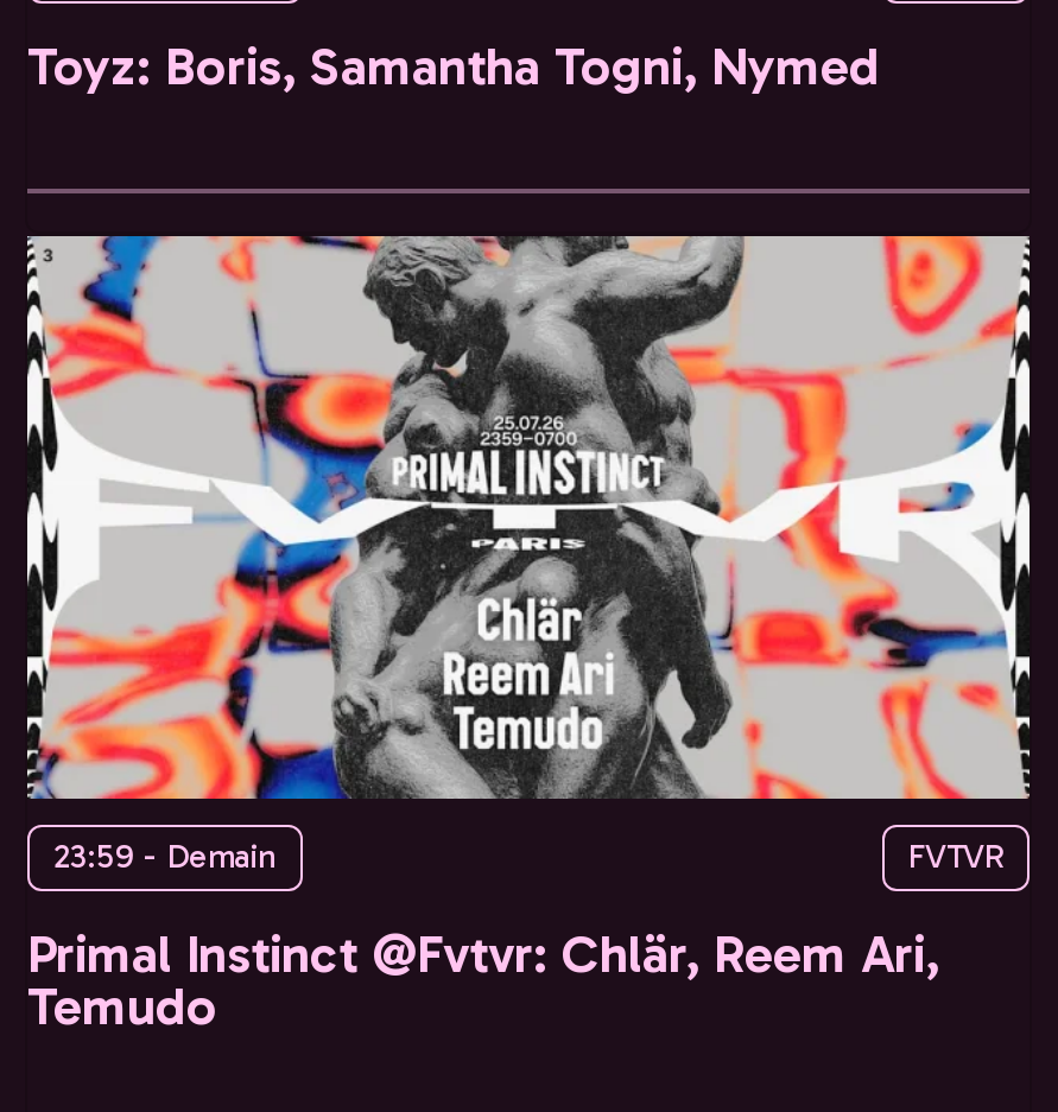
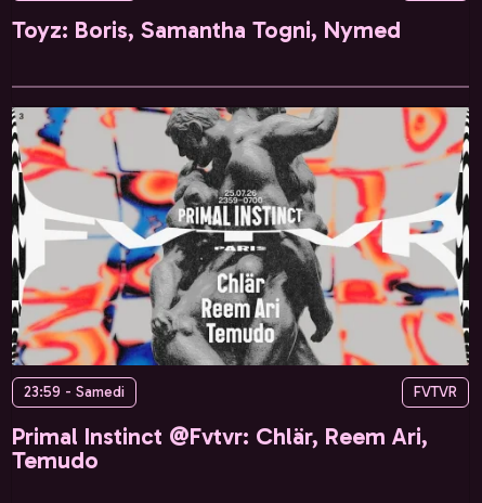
- 23:59 - Demain
+ 23:59 - Samedi
